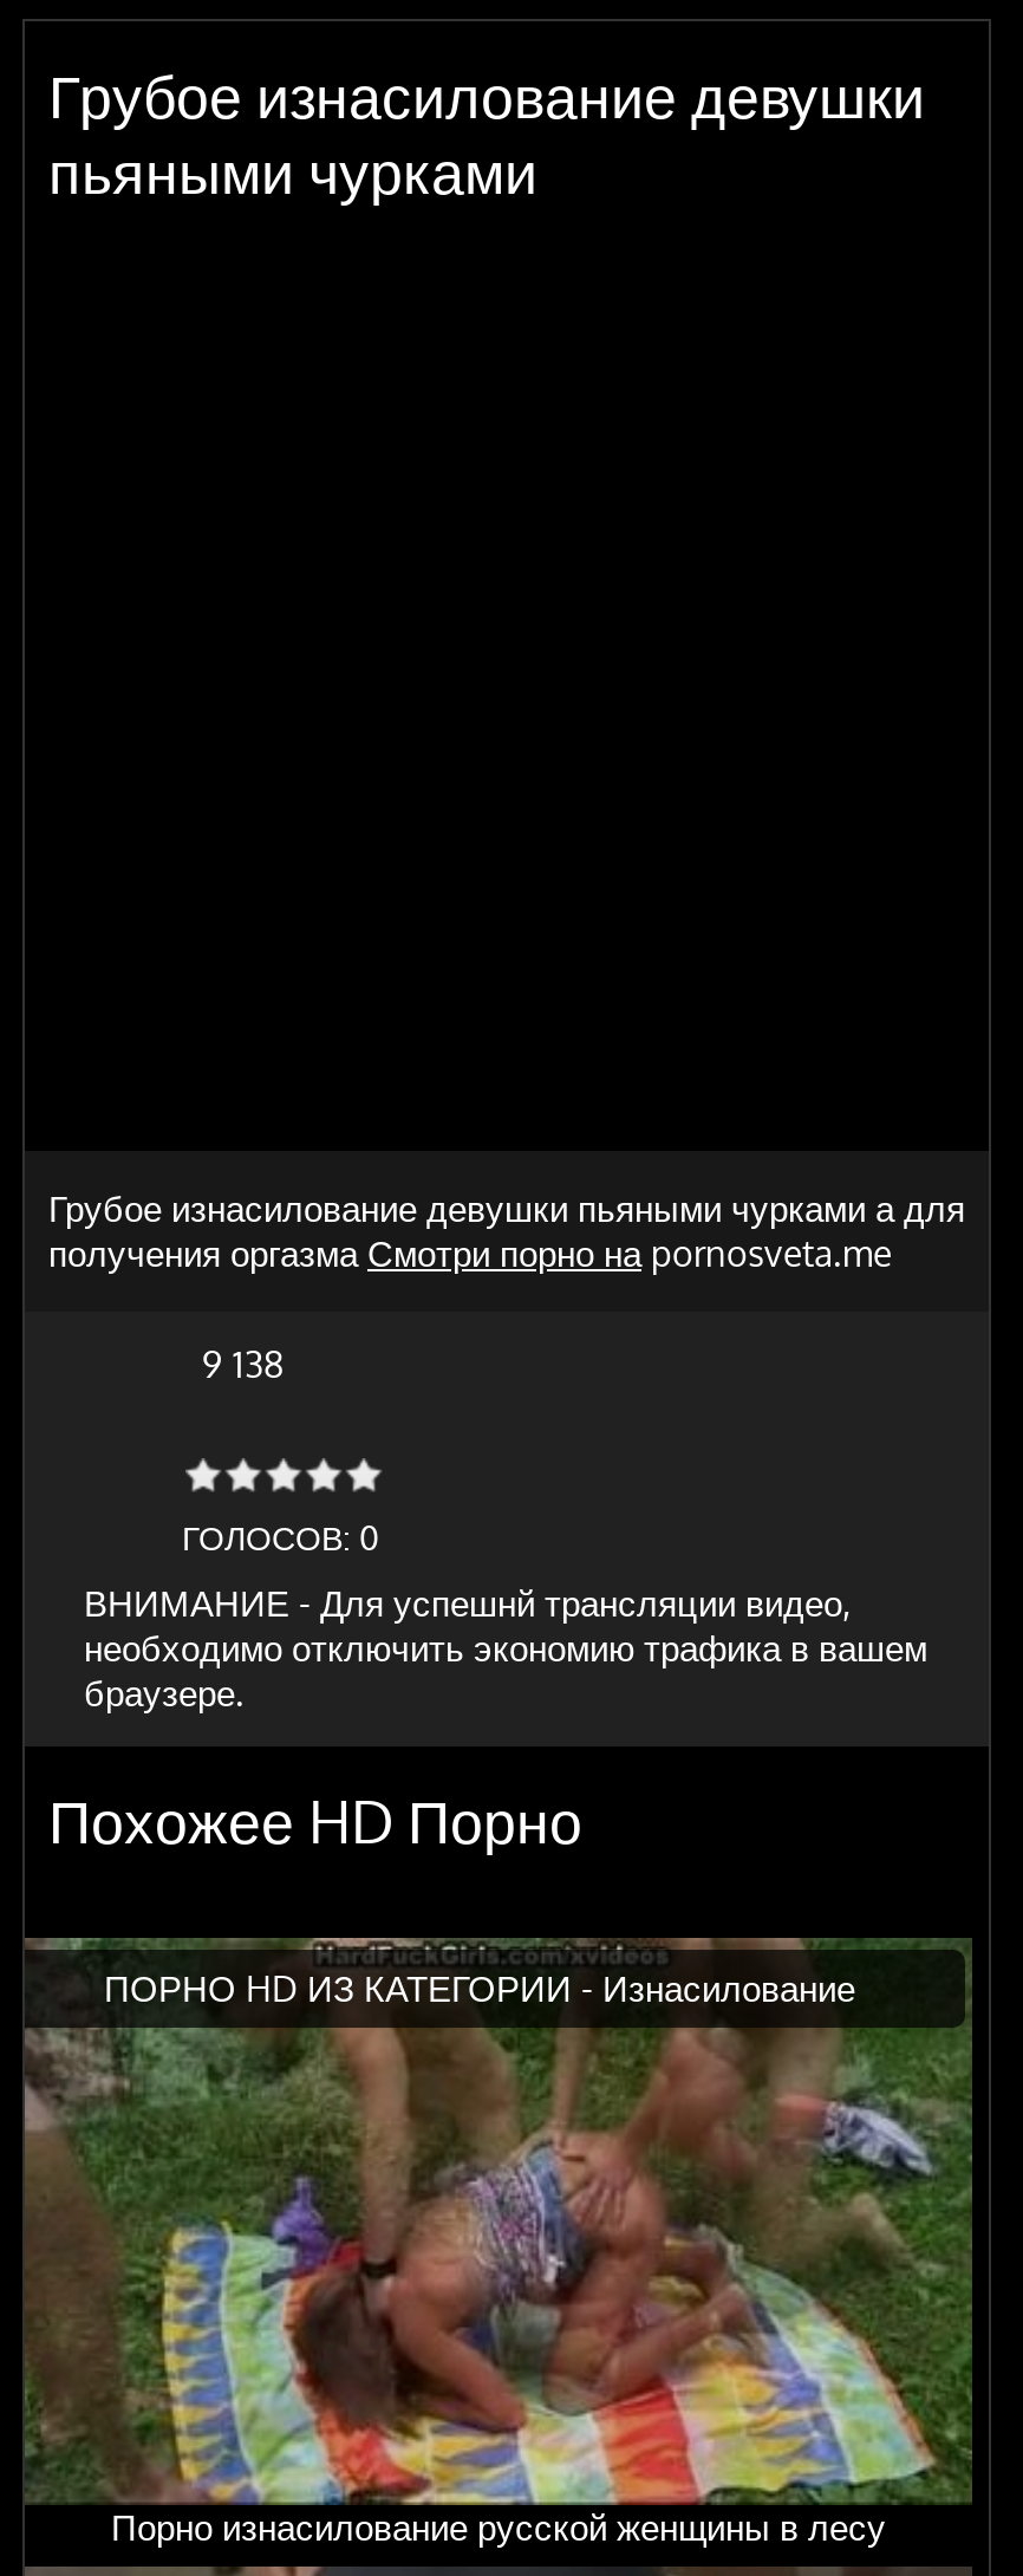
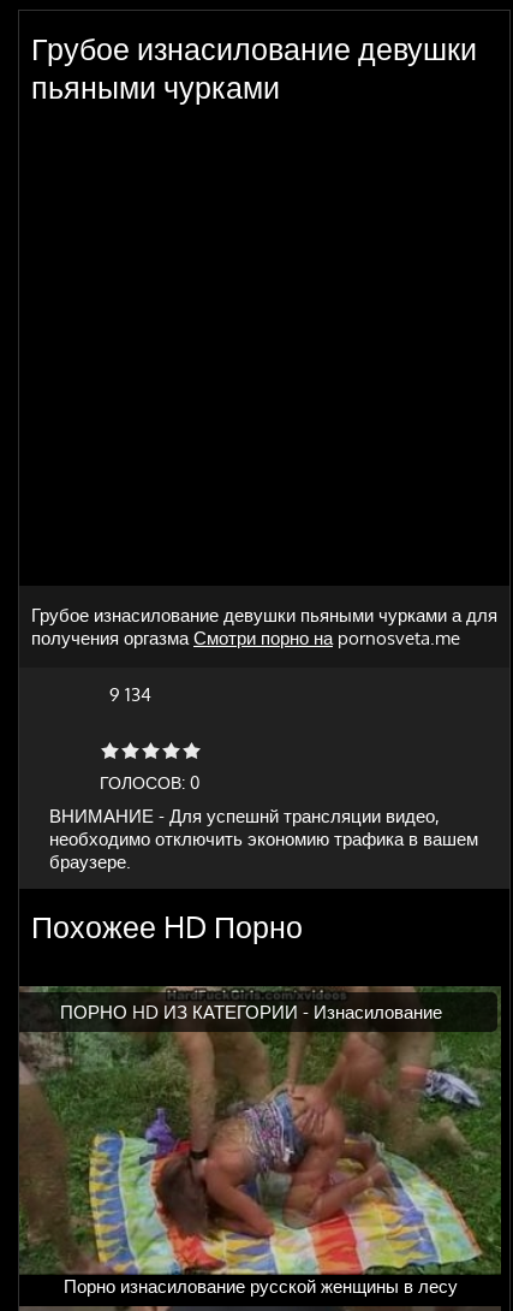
- 9 138
+ 9 134
